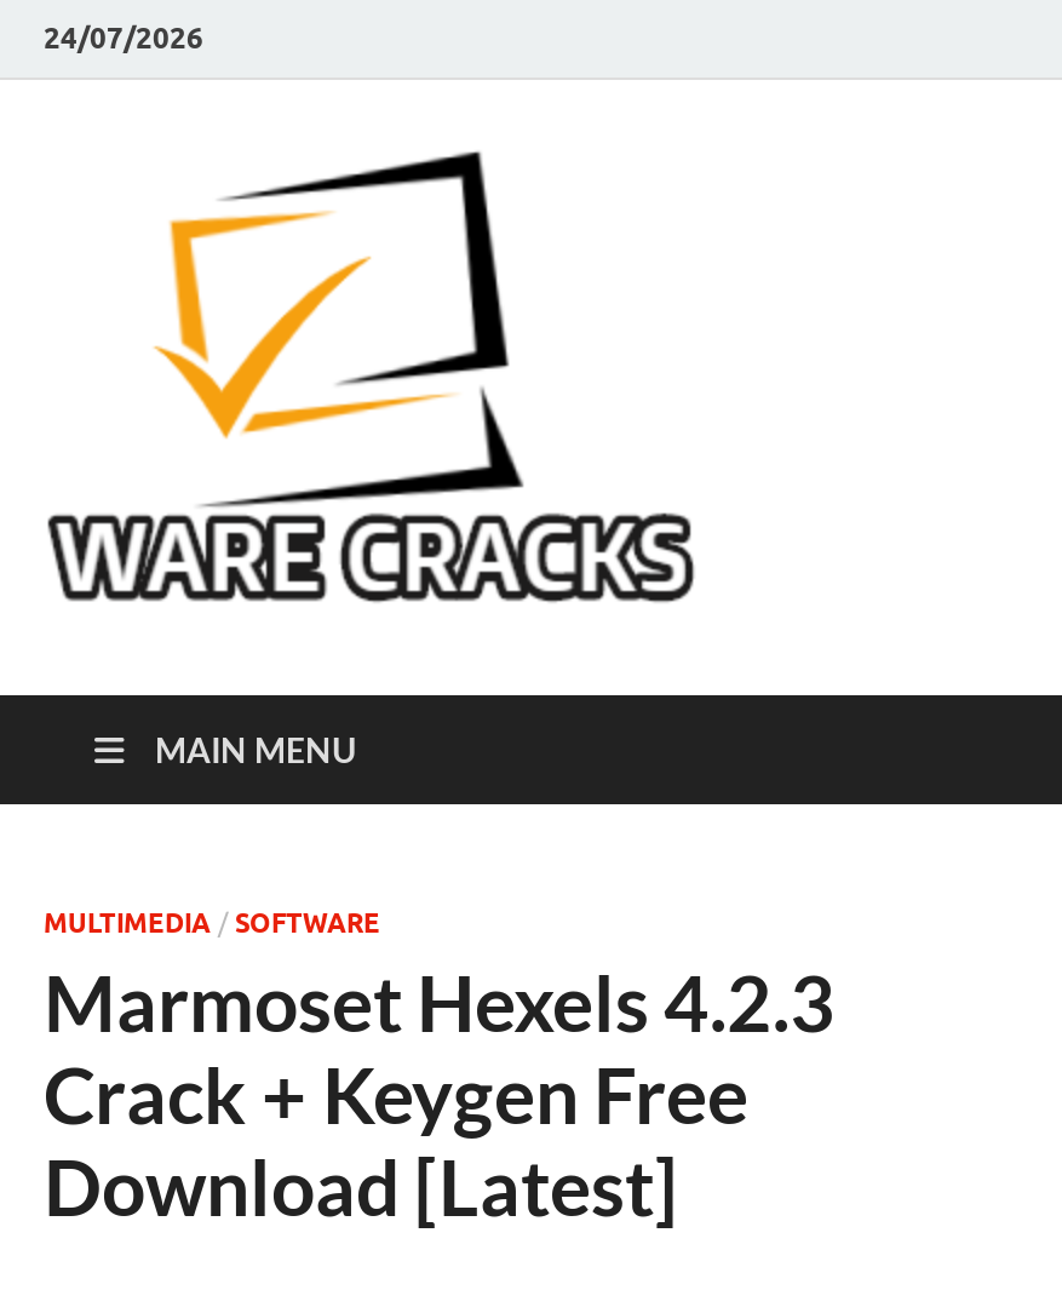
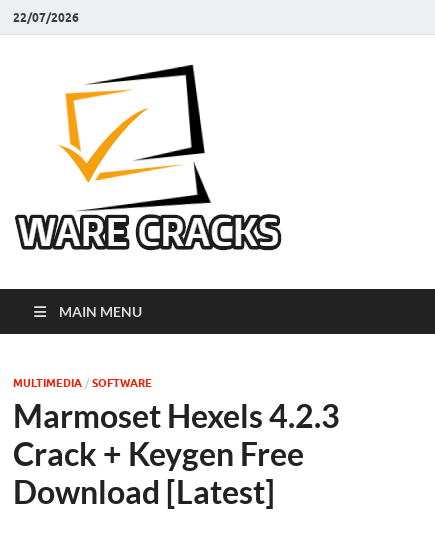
- 24/07/2026
+ 22/07/2026
